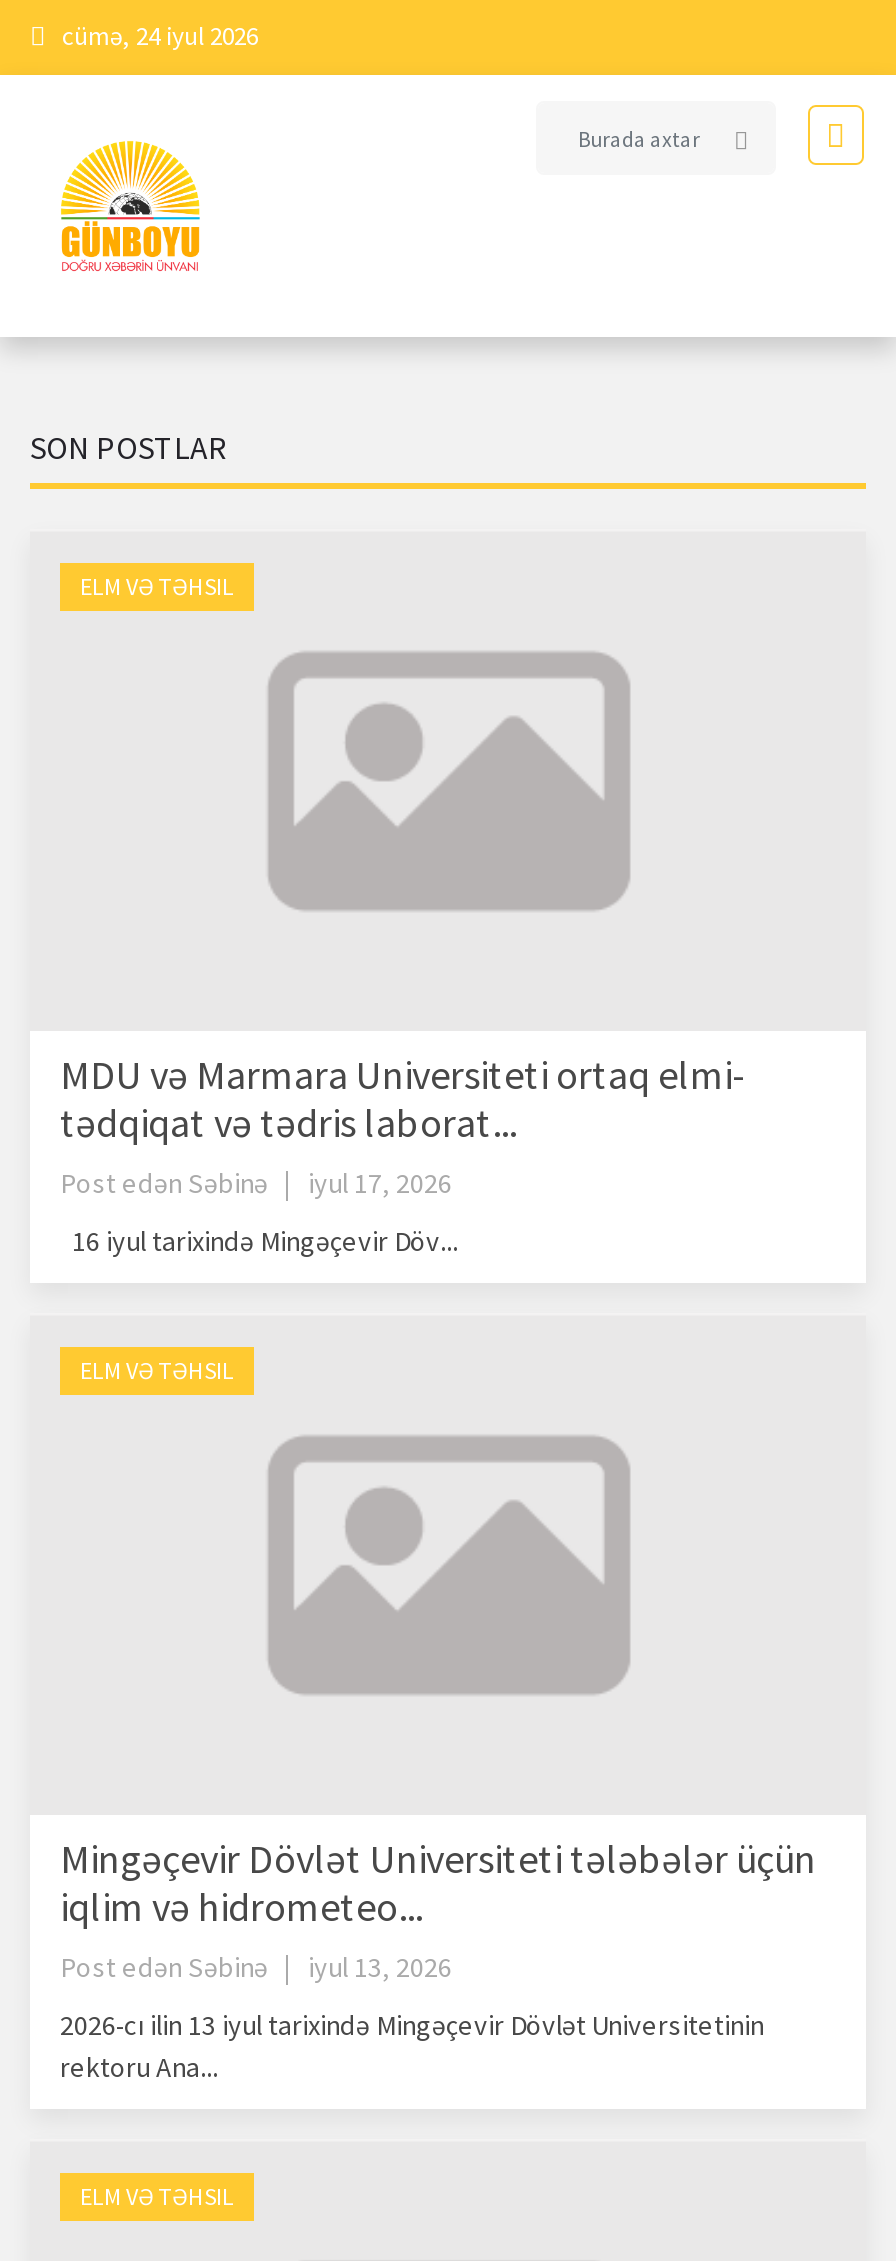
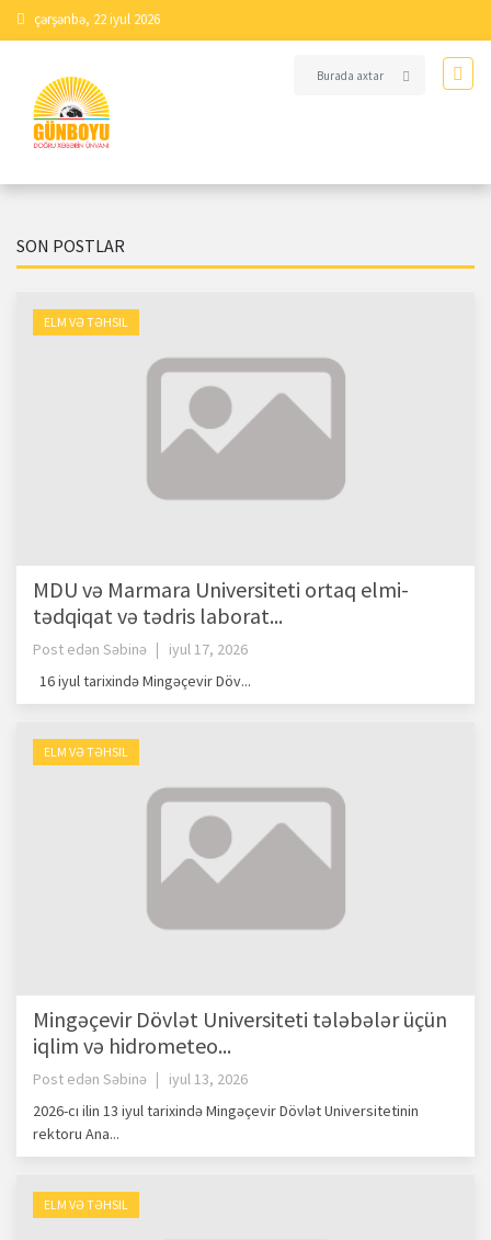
- cümə, 24 iyul 2026
+ çərşənbə, 22 iyul 2026
